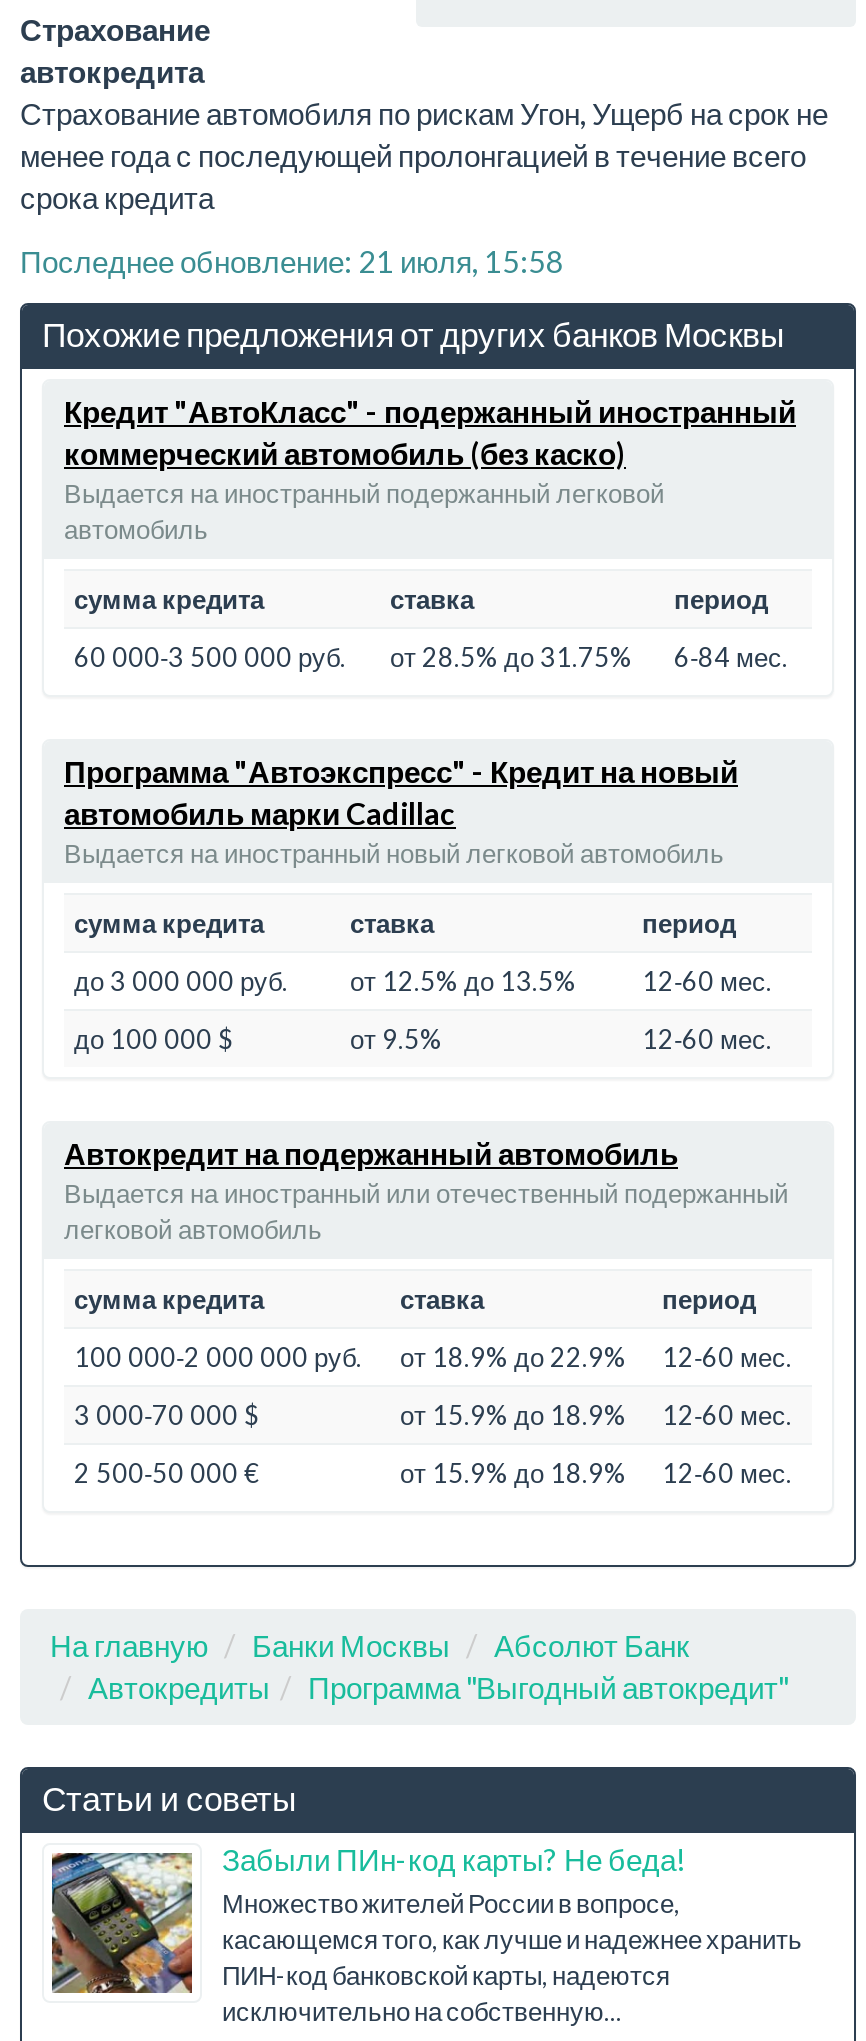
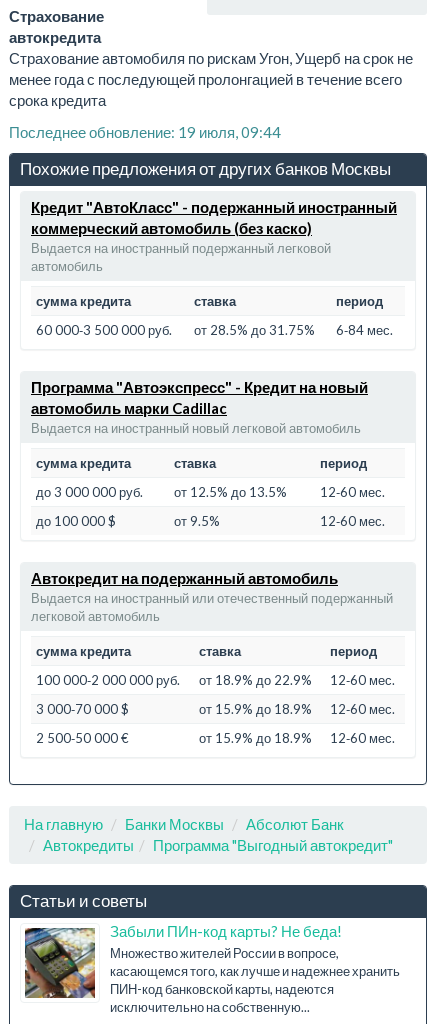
- Последнее обновление: 21 июля, 15:58
+ Последнее обновление: 19 июля, 09:44
